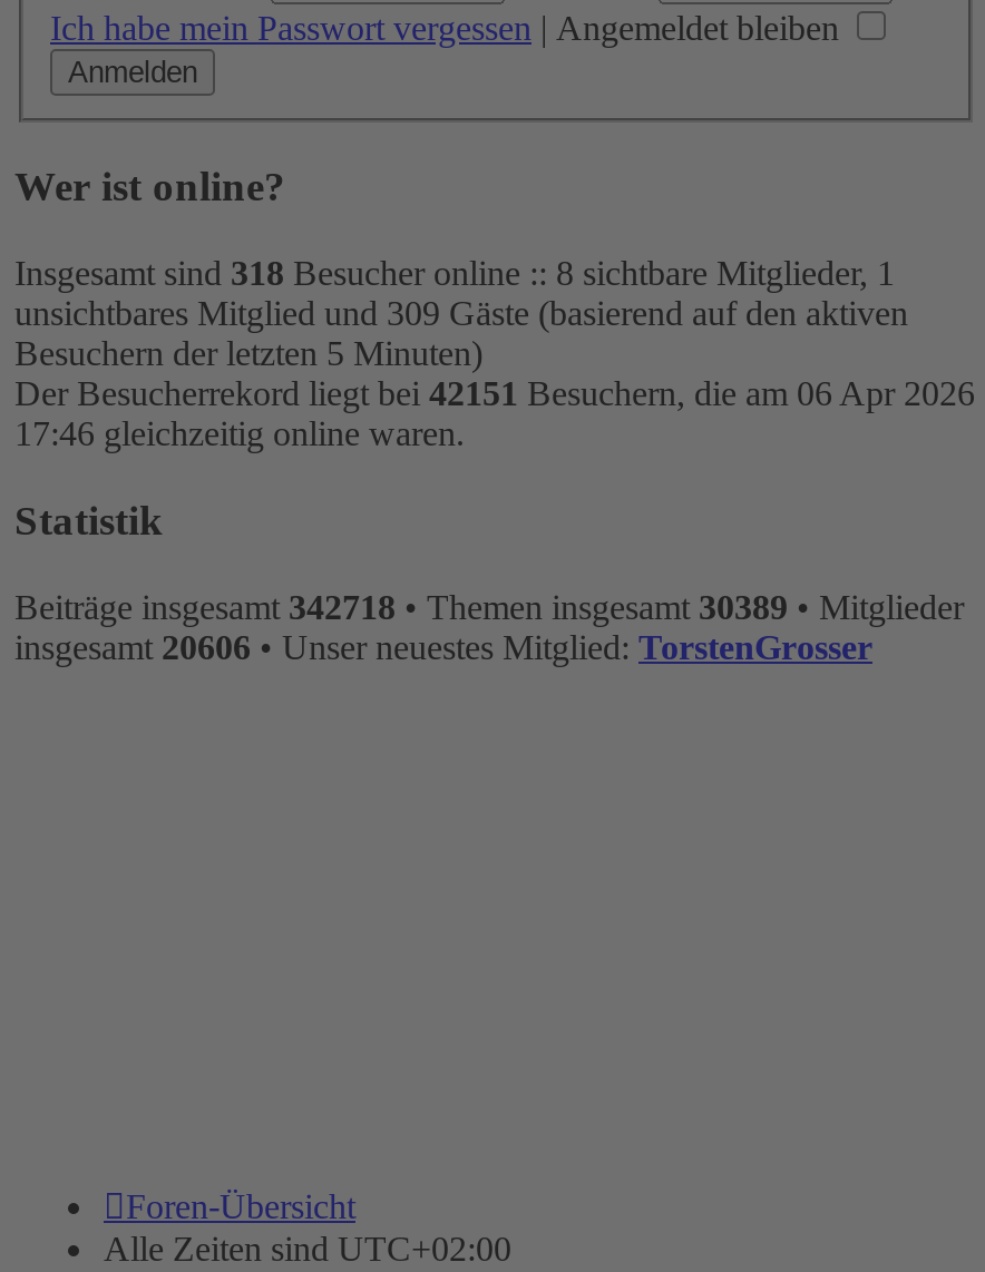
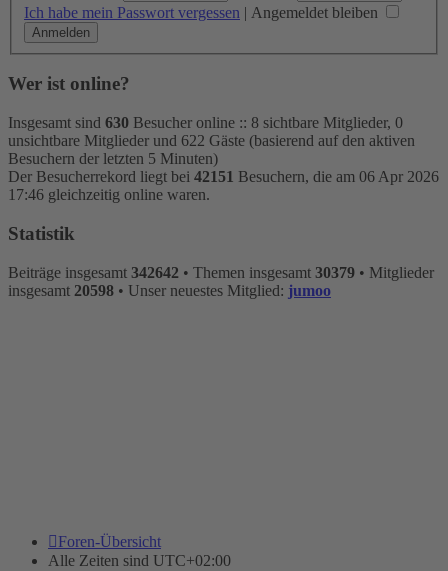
- Insgesamt sind 318 Besucher online :: 8 sichtbare Mitglieder, 1
+ Insgesamt sind 630 Besucher online :: 8 sichtbare Mitglieder, 0

- unsichtbares Mitglied und 309 Gäste (basierend auf den aktiven
+ unsichtbare Mitglieder und 622 Gäste (basierend auf den aktiven

- Beiträge insgesamt 342718 • Themen insgesamt 30389 • Mitglieder
+ Beiträge insgesamt 342642 • Themen insgesamt 30379 • Mitglieder

- insgesamt 20606 • Unser neuestes Mitglied: TorstenGrosser
+ insgesamt 20598 • Unser neuestes Mitglied: jumoo
